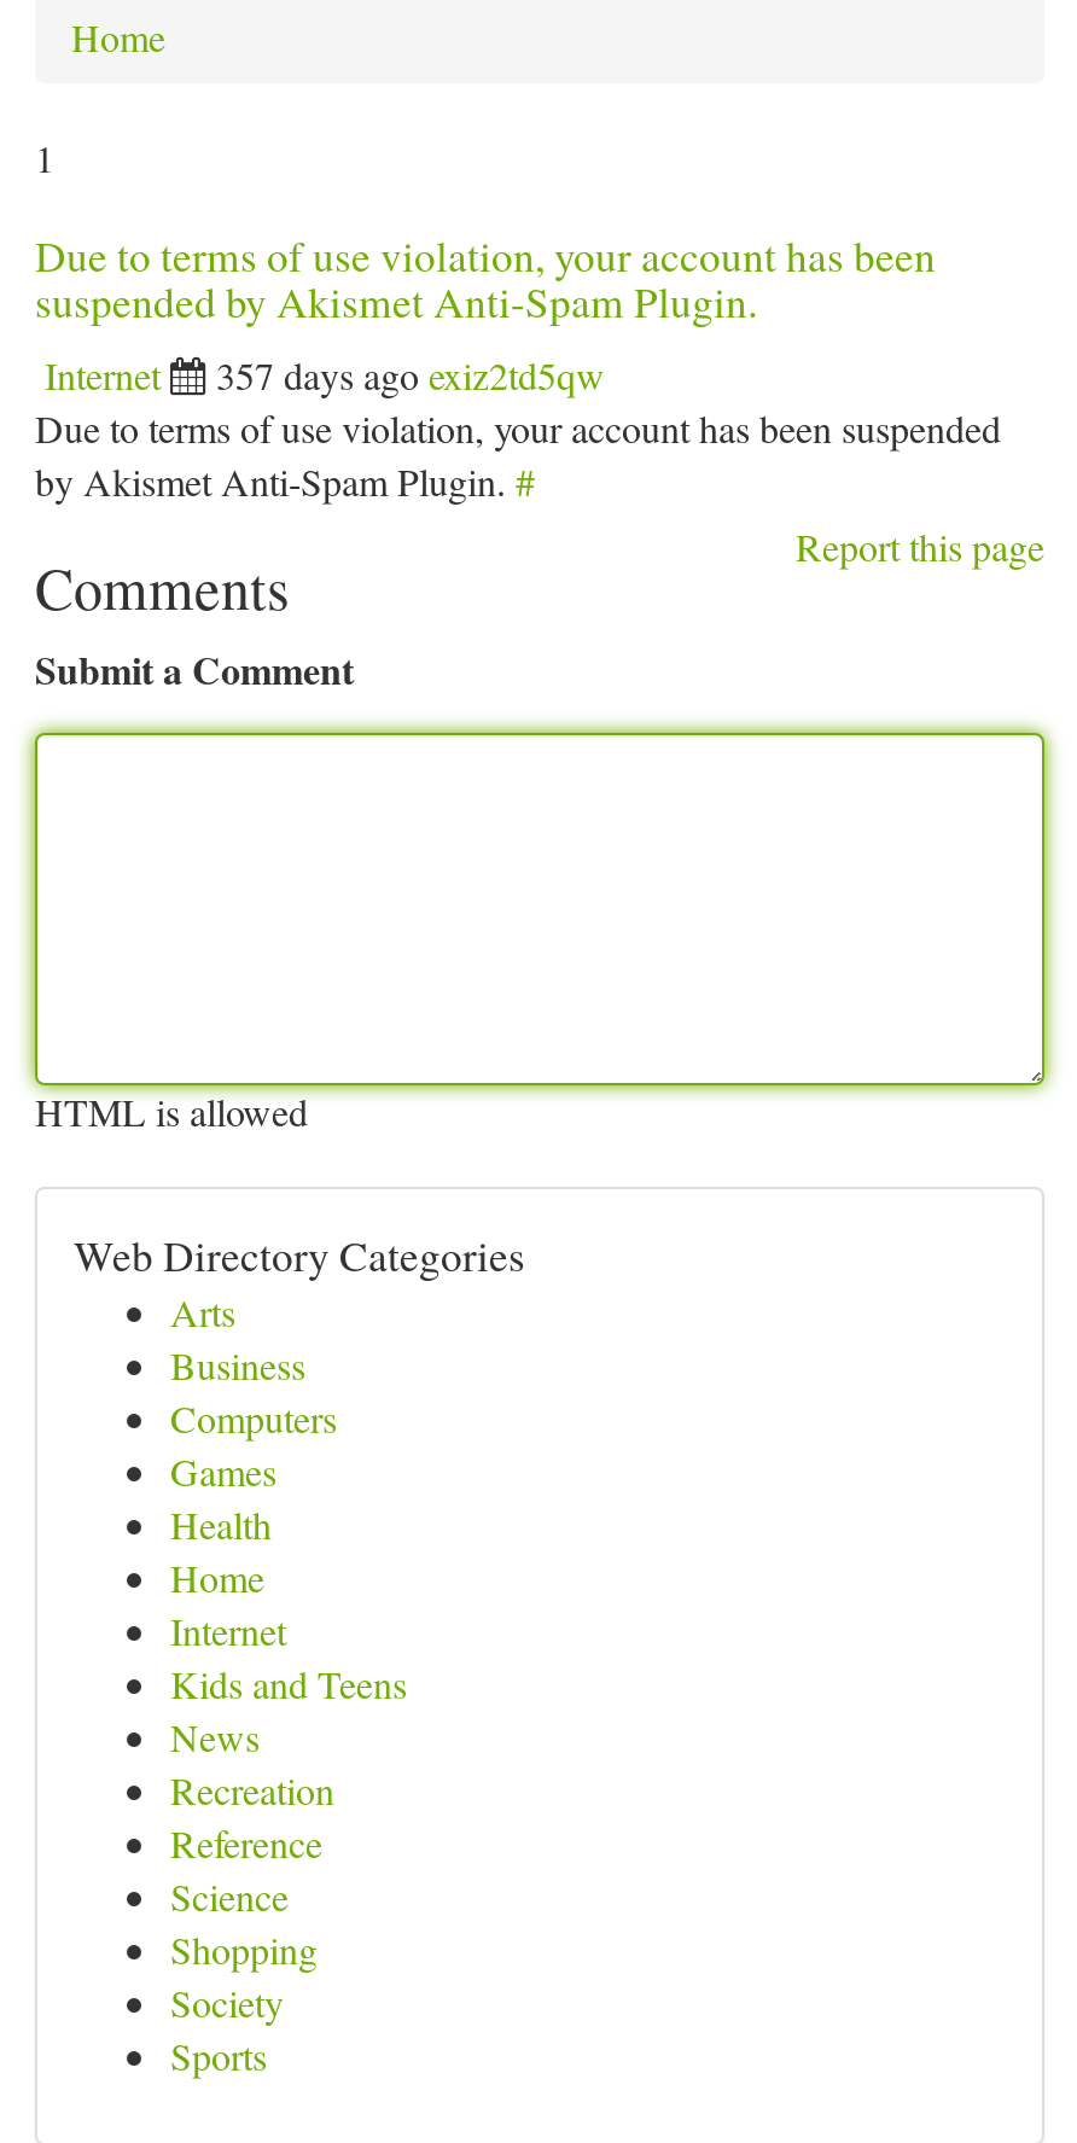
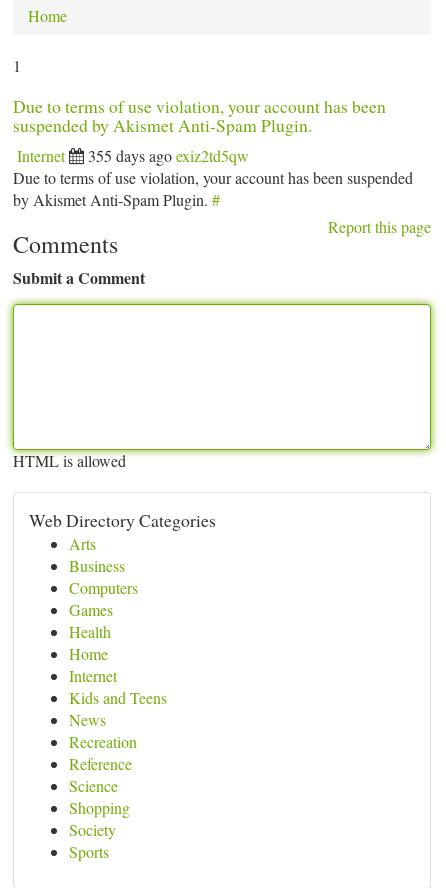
- 357 days ago exiz2td5qw
+ 355 days ago exiz2td5qw
